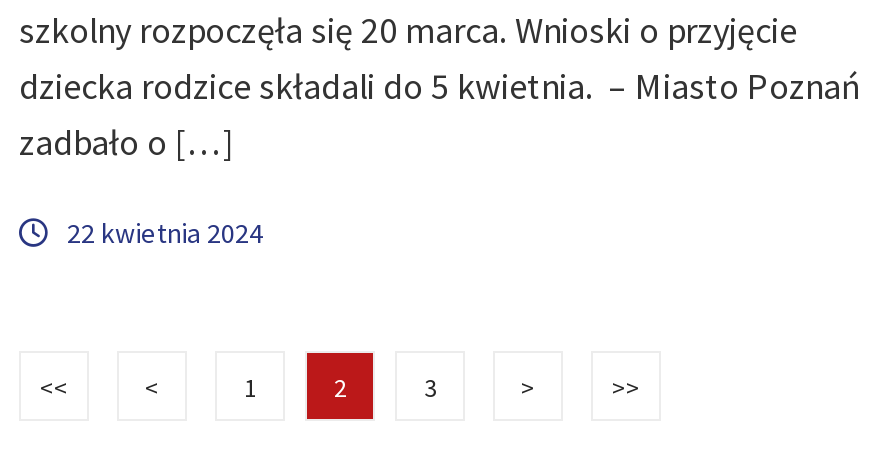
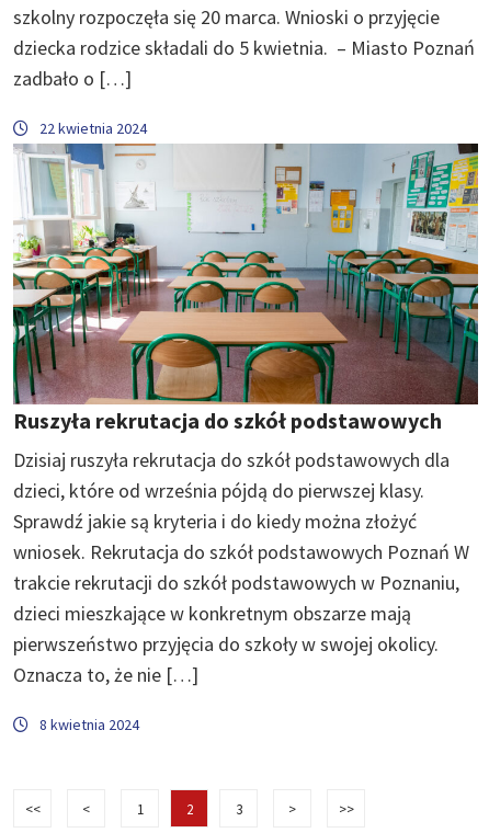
+ [image]
+ Ruszyła rekrutacja do szkół podstawowych
+ Dzisiaj ruszyła rekrutacja do szkół podstawowych dla
+ dzieci, które od września pójdą do pierwszej klasy.
+ Sprawdź jakie są kryteria i do kiedy można złożyć
+ wniosek. Rekrutacja do szkół podstawowych Poznań W
+ trakcie rekrutacji do szkół podstawowych w Poznaniu,
+ dzieci mieszkające w konkretnym obszarze mają
+ pierwszeństwo przyjęcia do szkoły w swojej okolicy.
+ Oznacza to, że nie […]
+ 8 kwietnia 2024
